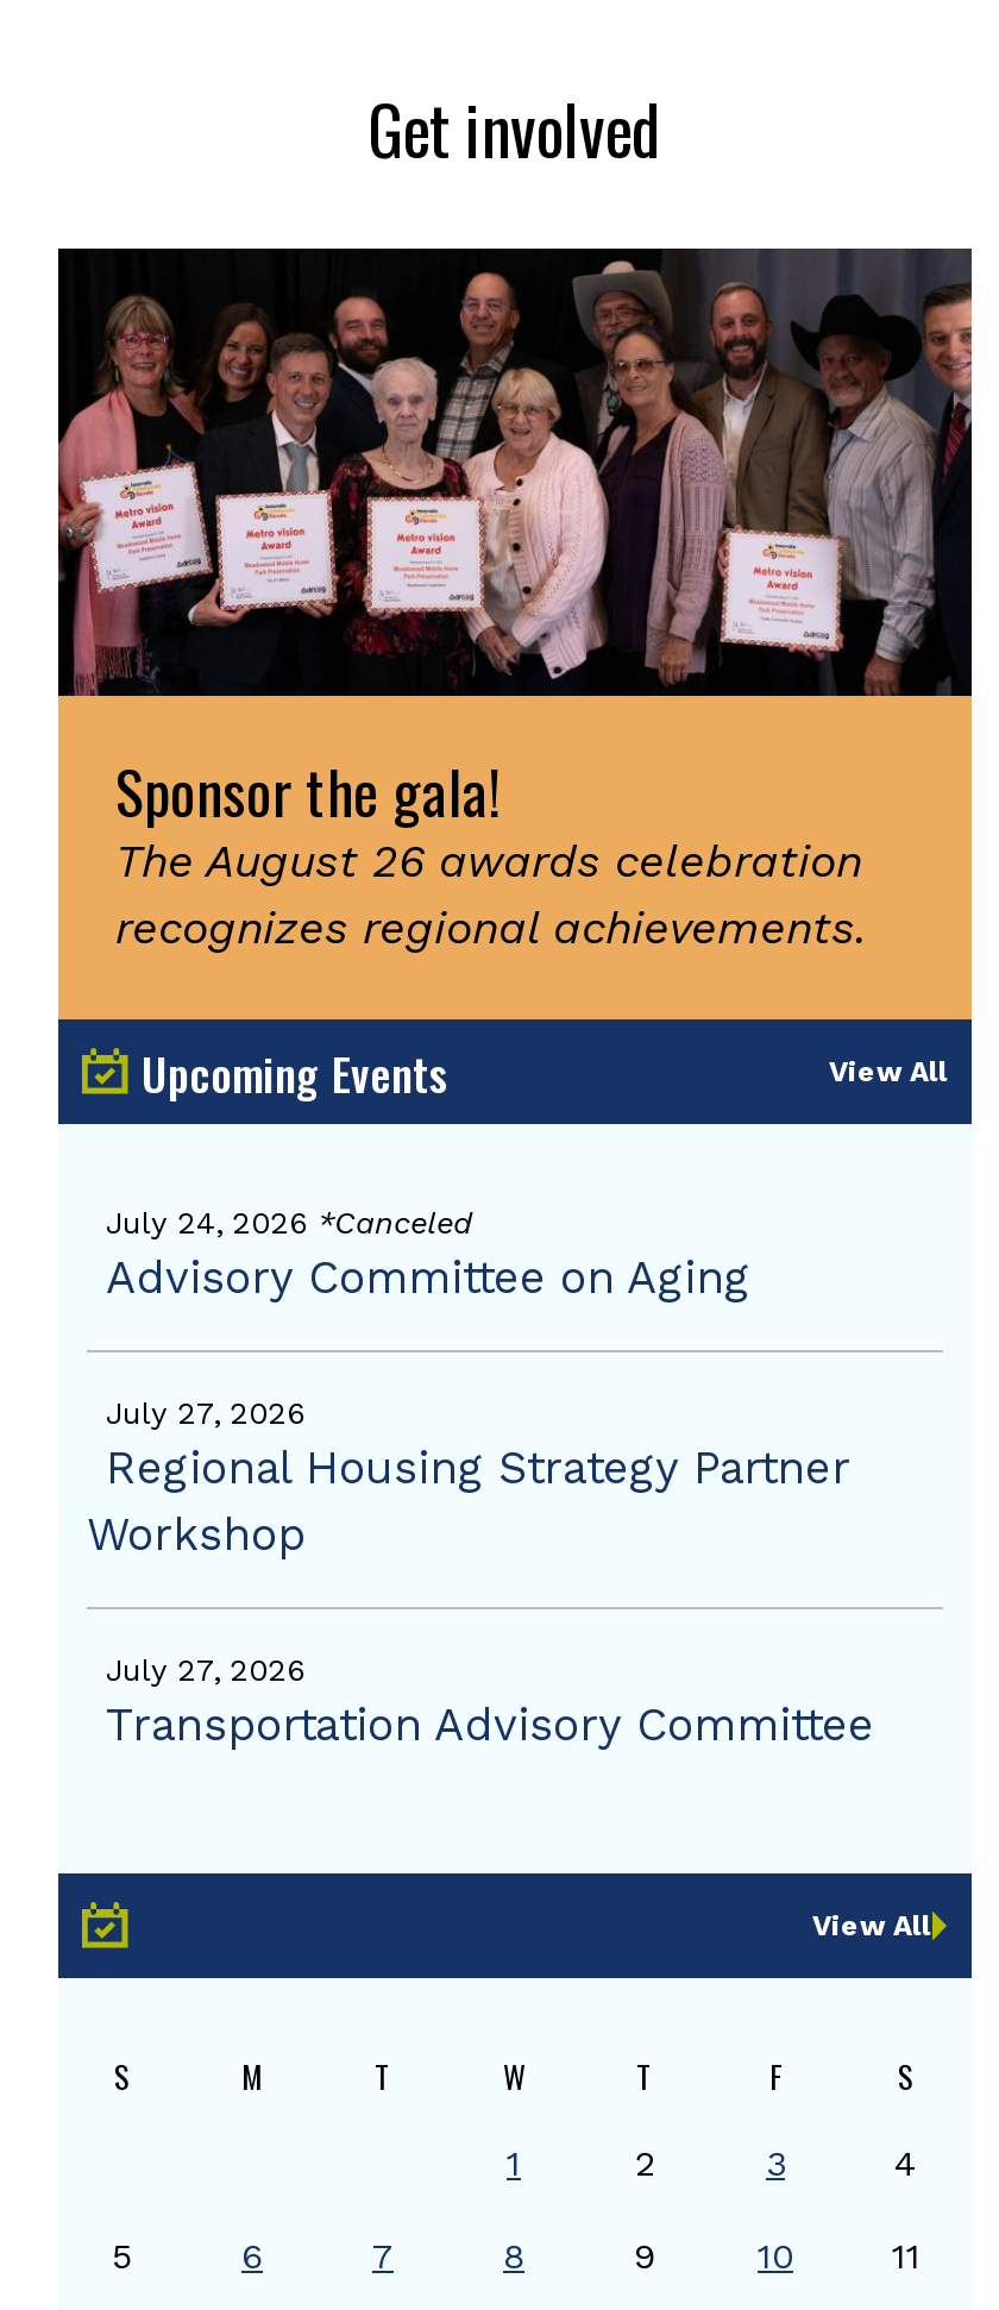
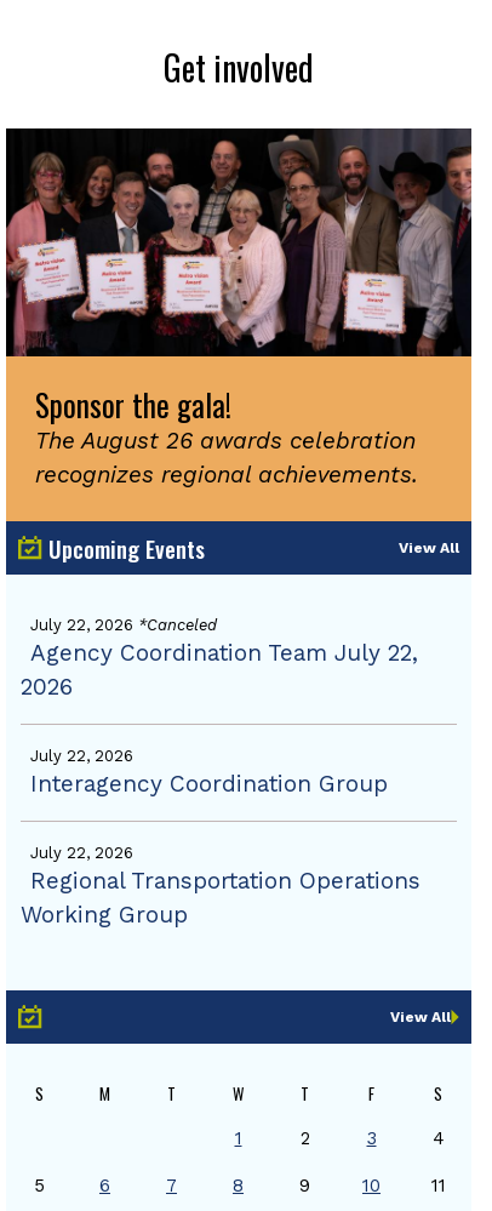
- July 24, 2026 *Canceled
- Advisory Committee on Aging
+ July 22, 2026 *Canceled
+ Agency Coordination Team July 22,
+ 2026

- July 27, 2026
- Regional Housing Strategy Partner
- Workshop
+ July 22, 2026
+ Interagency Coordination Group

- July 27, 2026
- Transportation Advisory Committee
+ July 22, 2026
+ Regional Transportation Operations
+ Working Group
